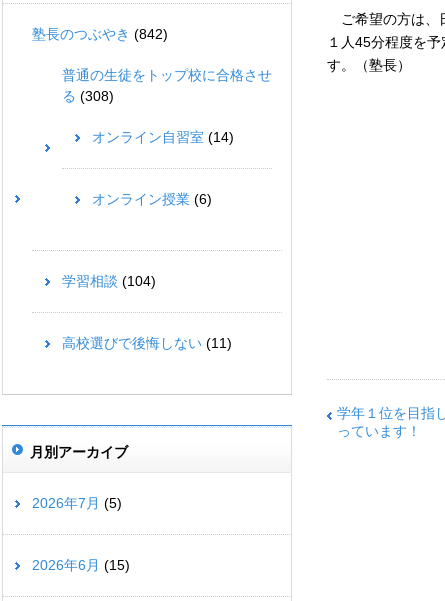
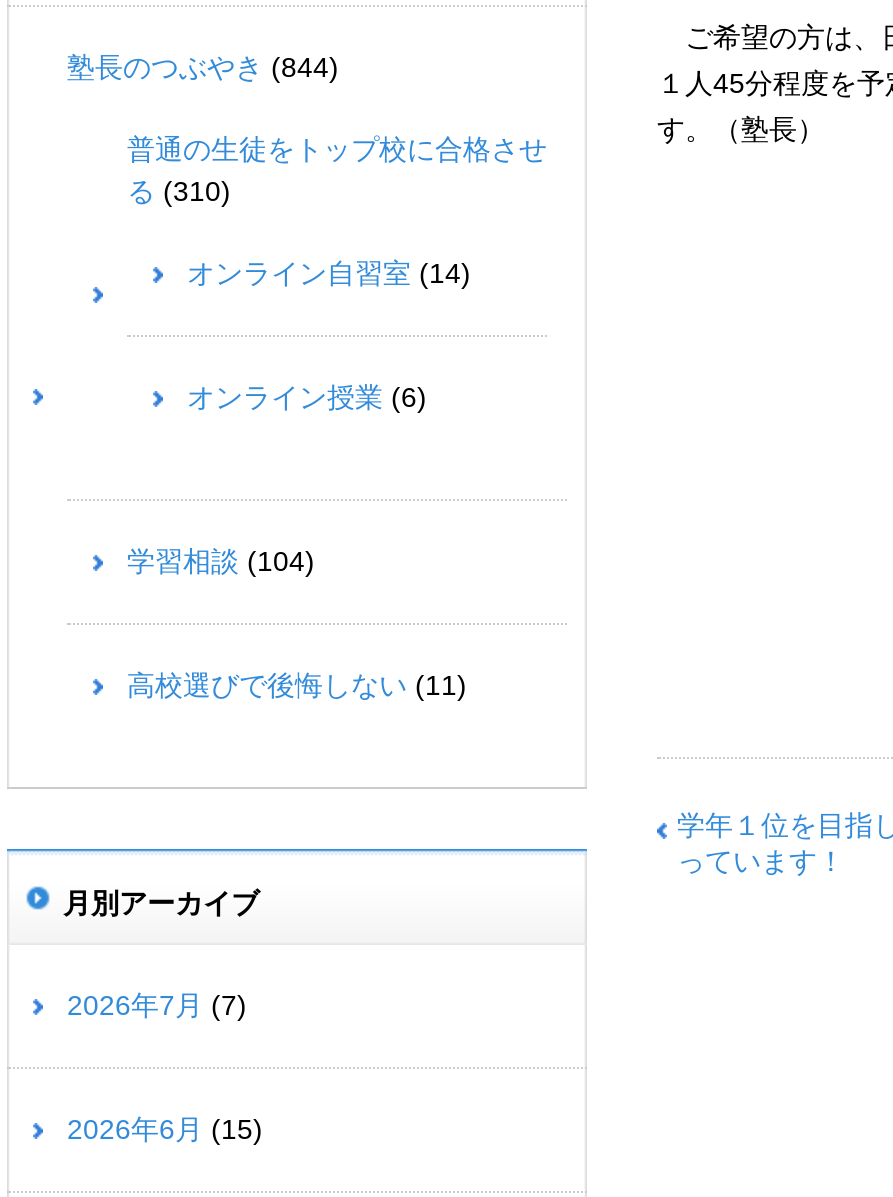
- 塾長のつぶやき(842)
+ 塾長のつぶやき(844)

- る(308)
+ る(310)

- 2026年7月(5)
+ 2026年7月(7)
